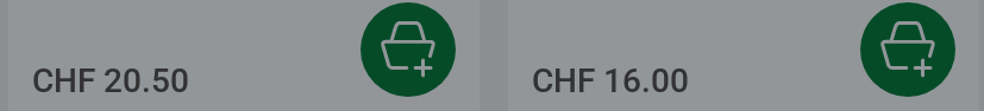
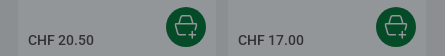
- CHF 16.00
+ CHF 17.00
